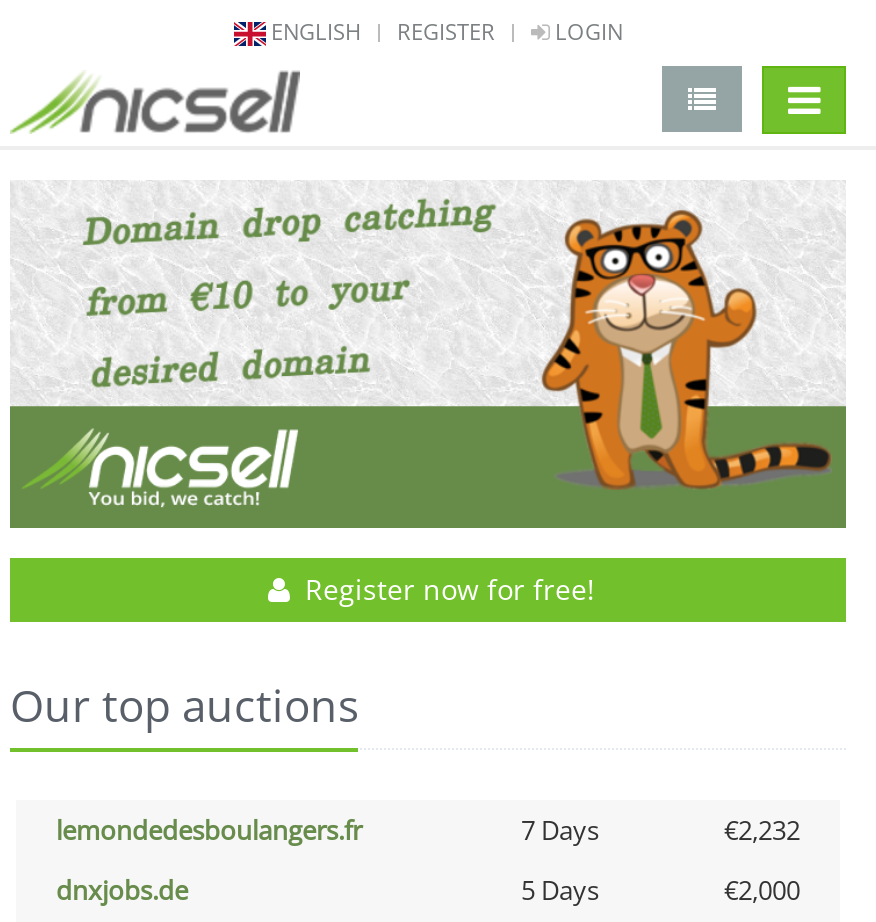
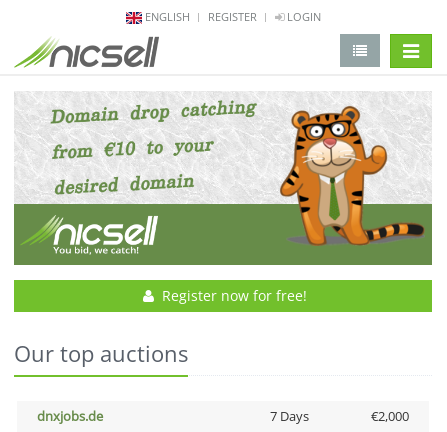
- lemondedesboulangers.fr
- 7 Days
- €2,232

- 5 Days
+ 7 Days
